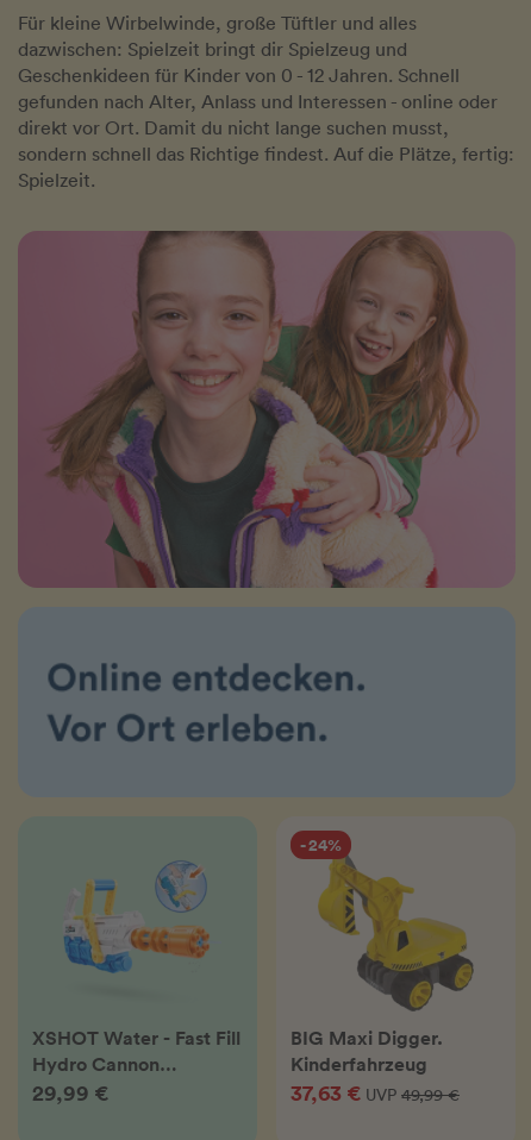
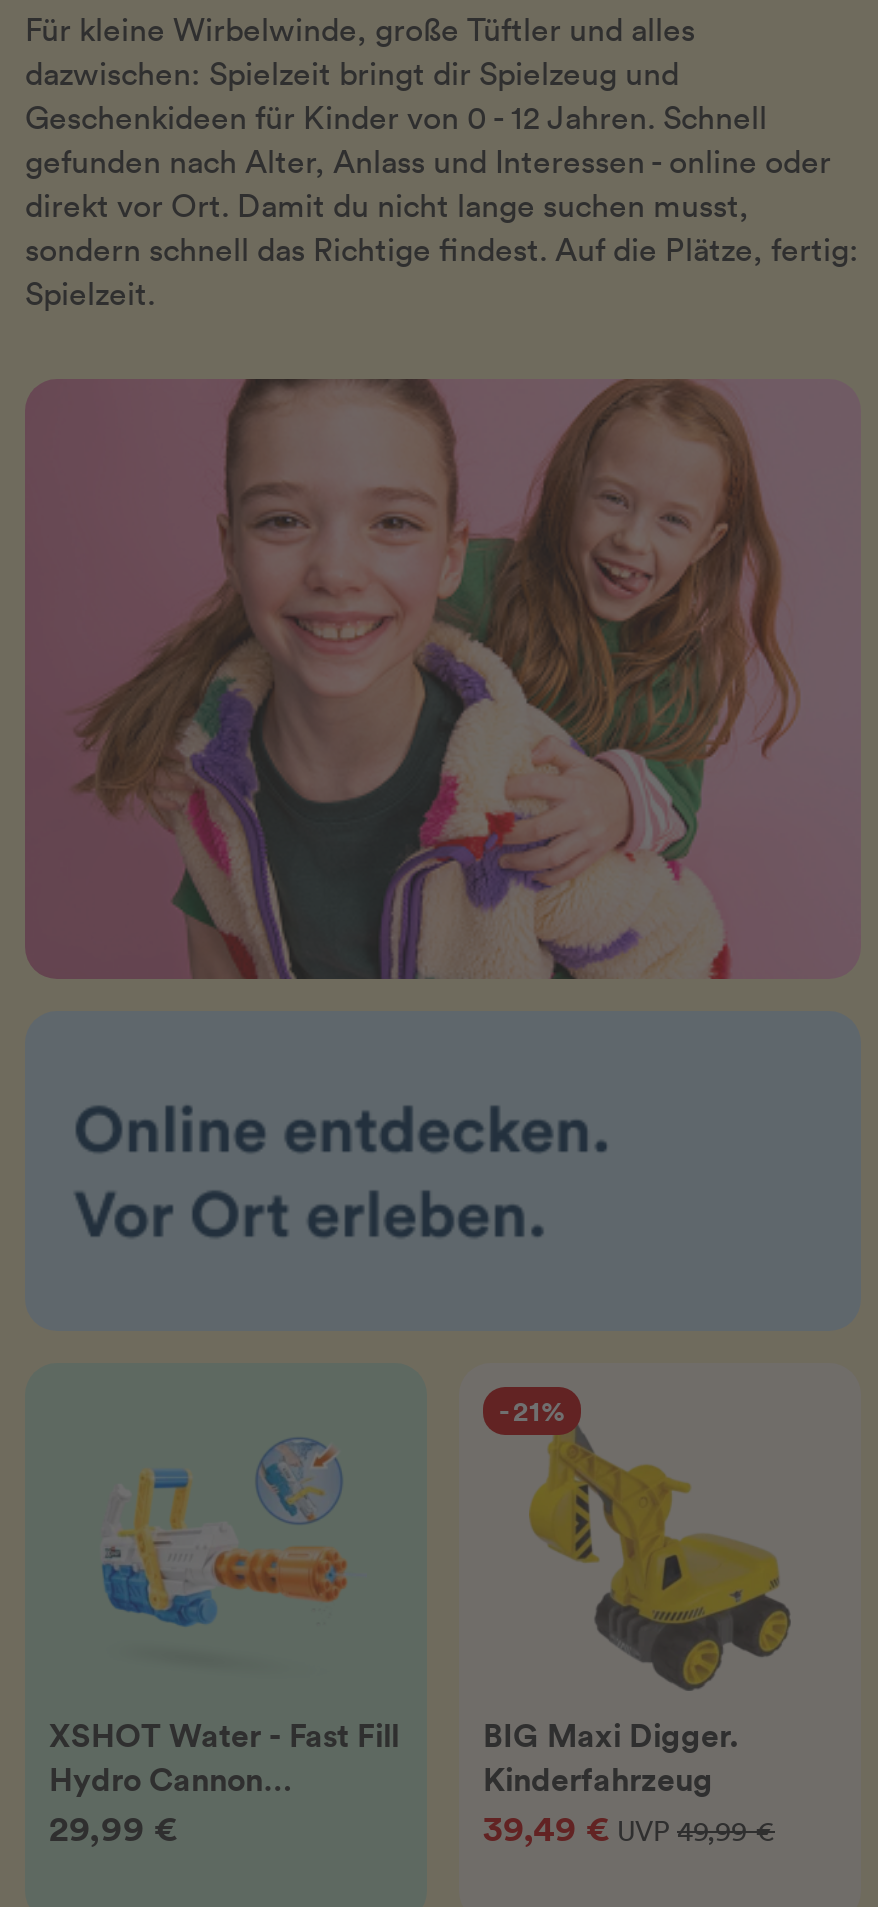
- - 24%
+ - 21%

- 37,63 €UVP 49,99 €
+ 39,49 €UVP 49,99 €
